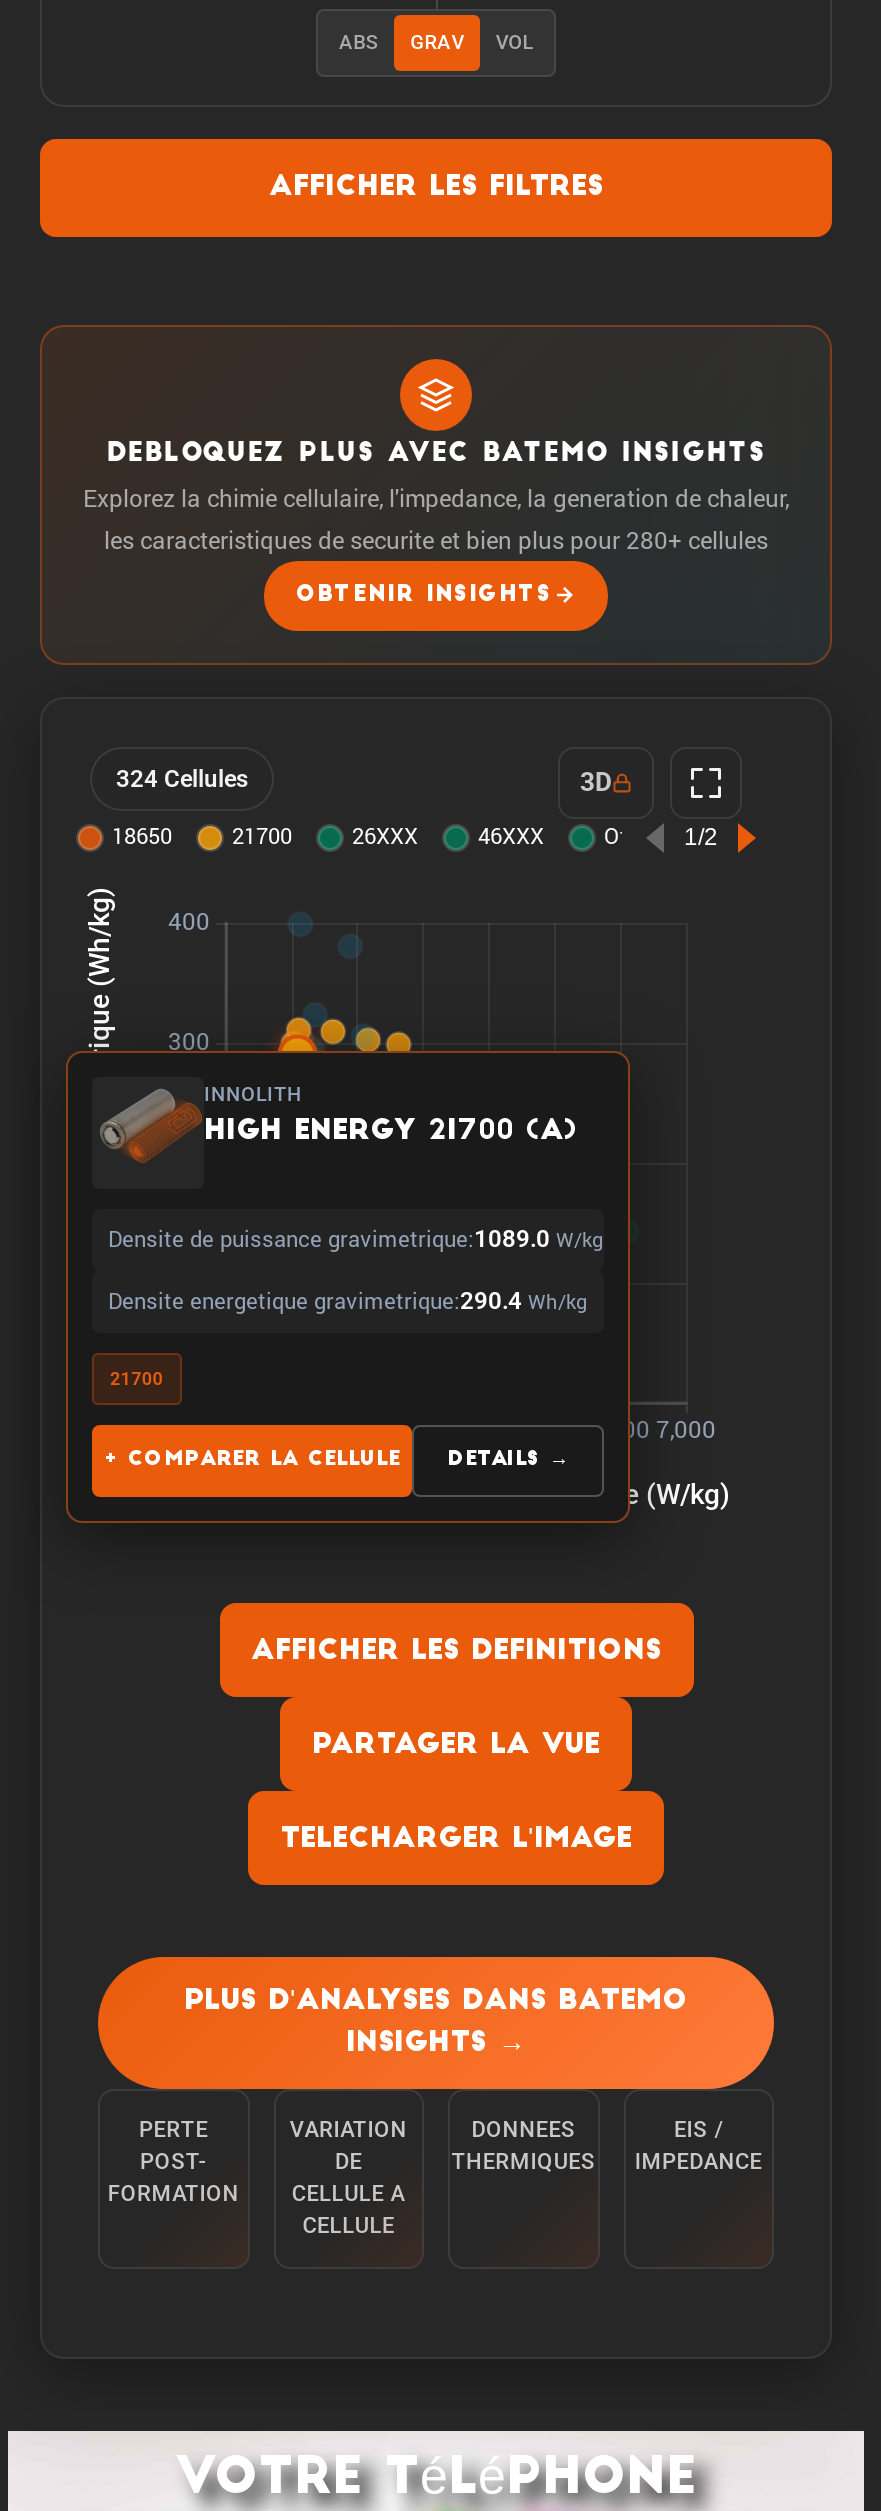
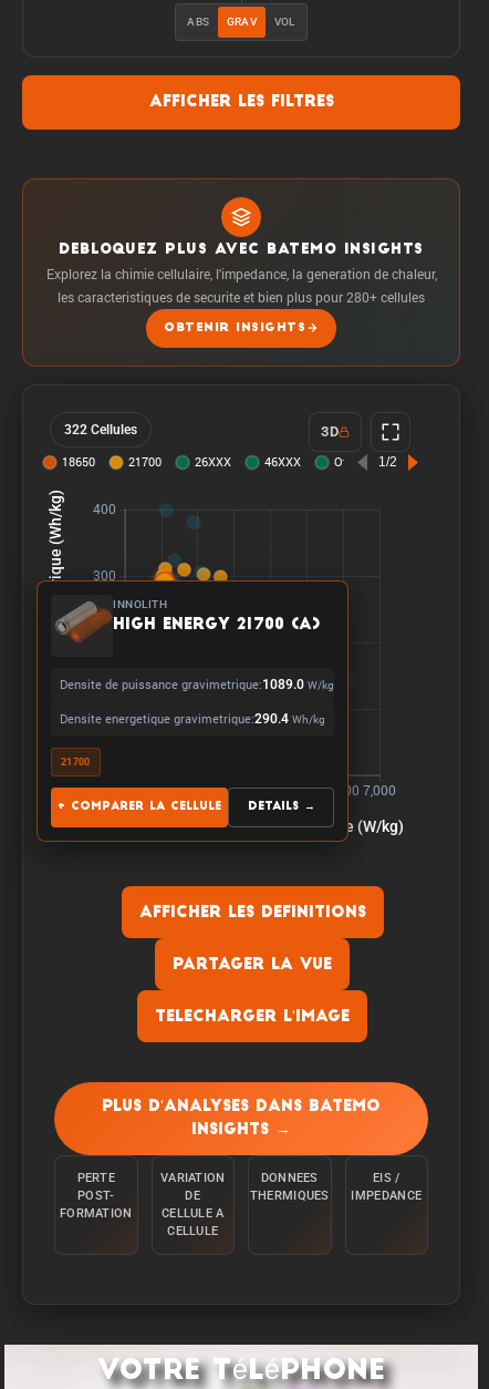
- 324 Cellules
+ 322 Cellules
